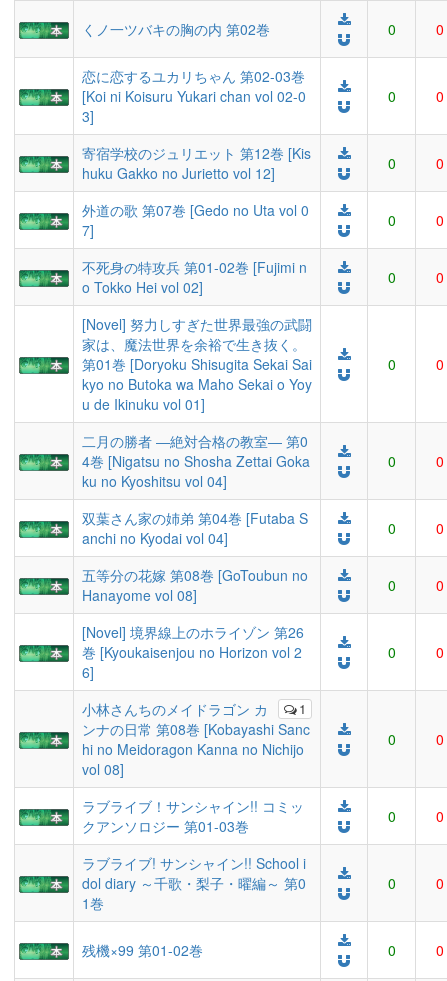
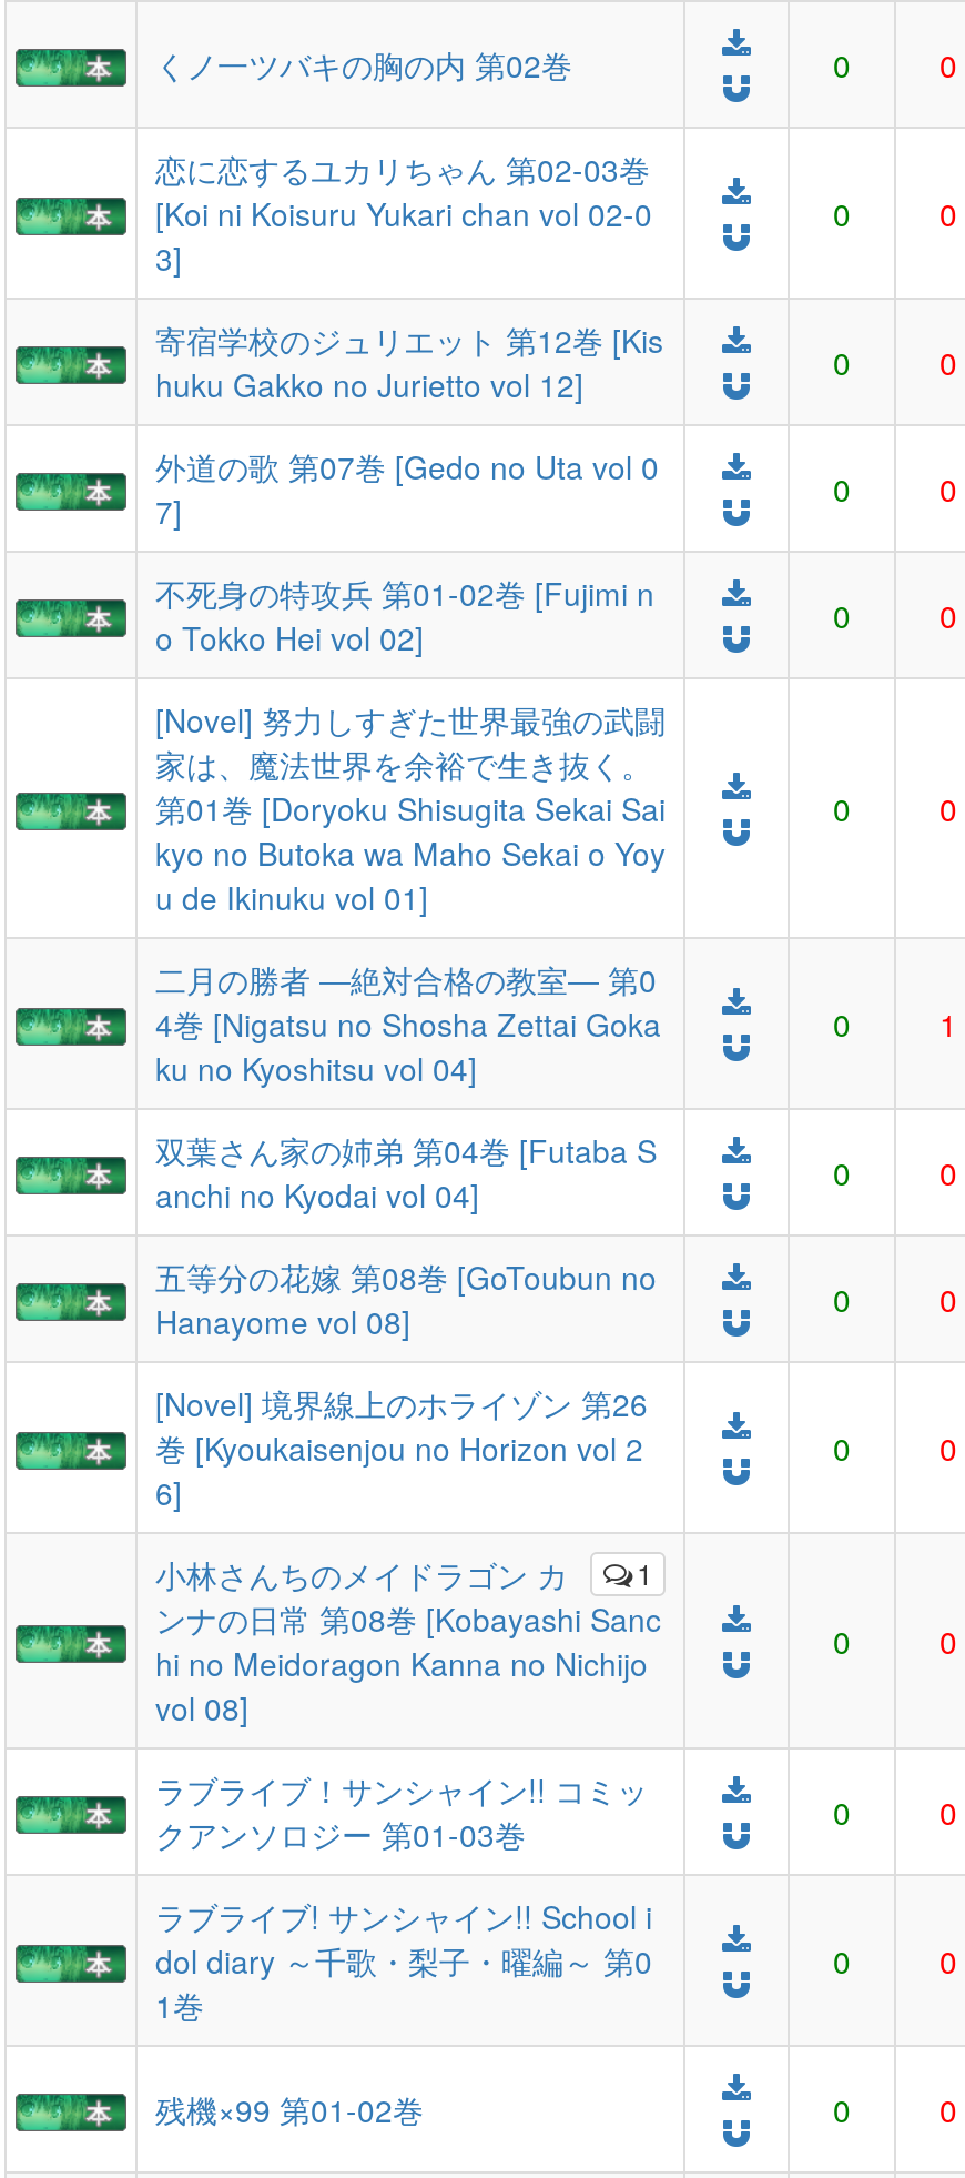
- 0 0
+ 0 1
